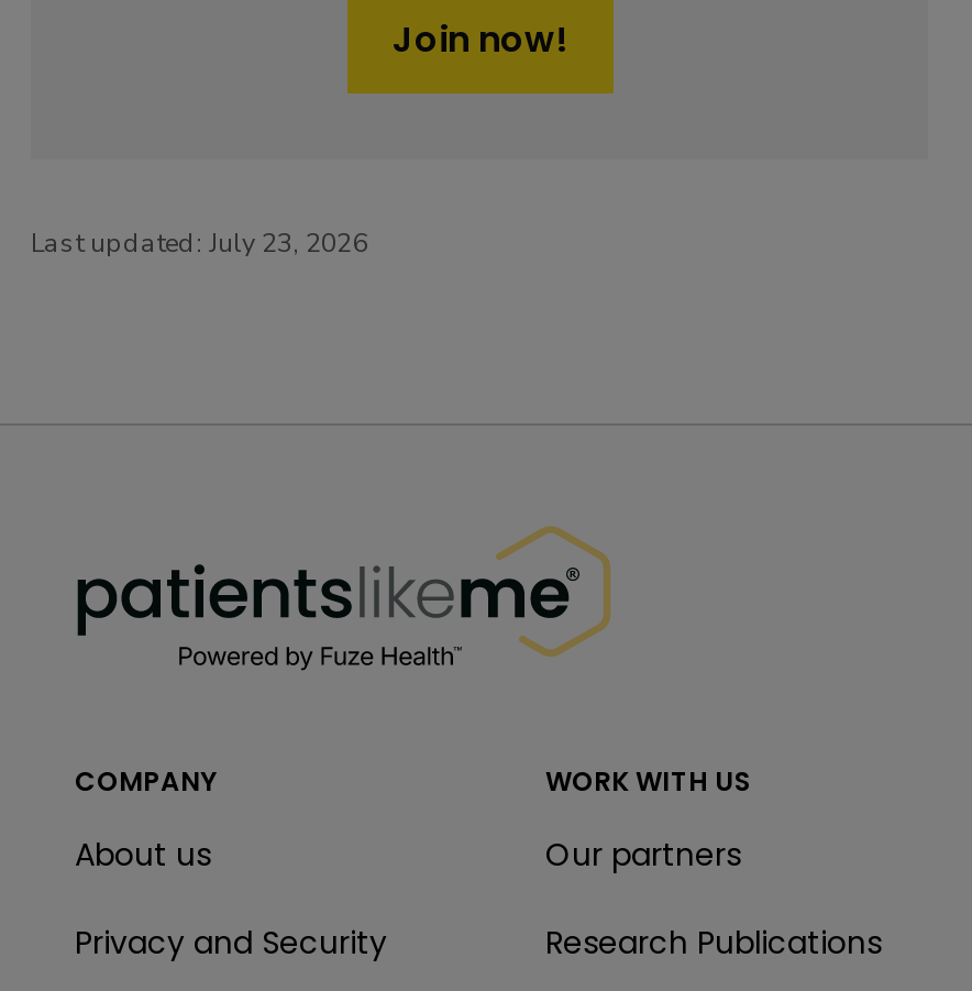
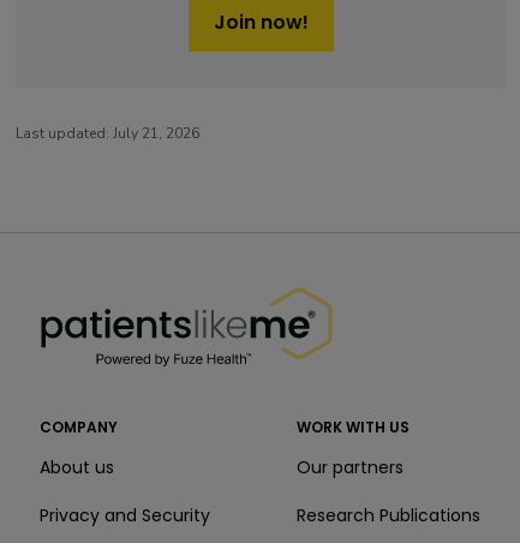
- Last updated: July 23, 2026
+ Last updated: July 21, 2026
